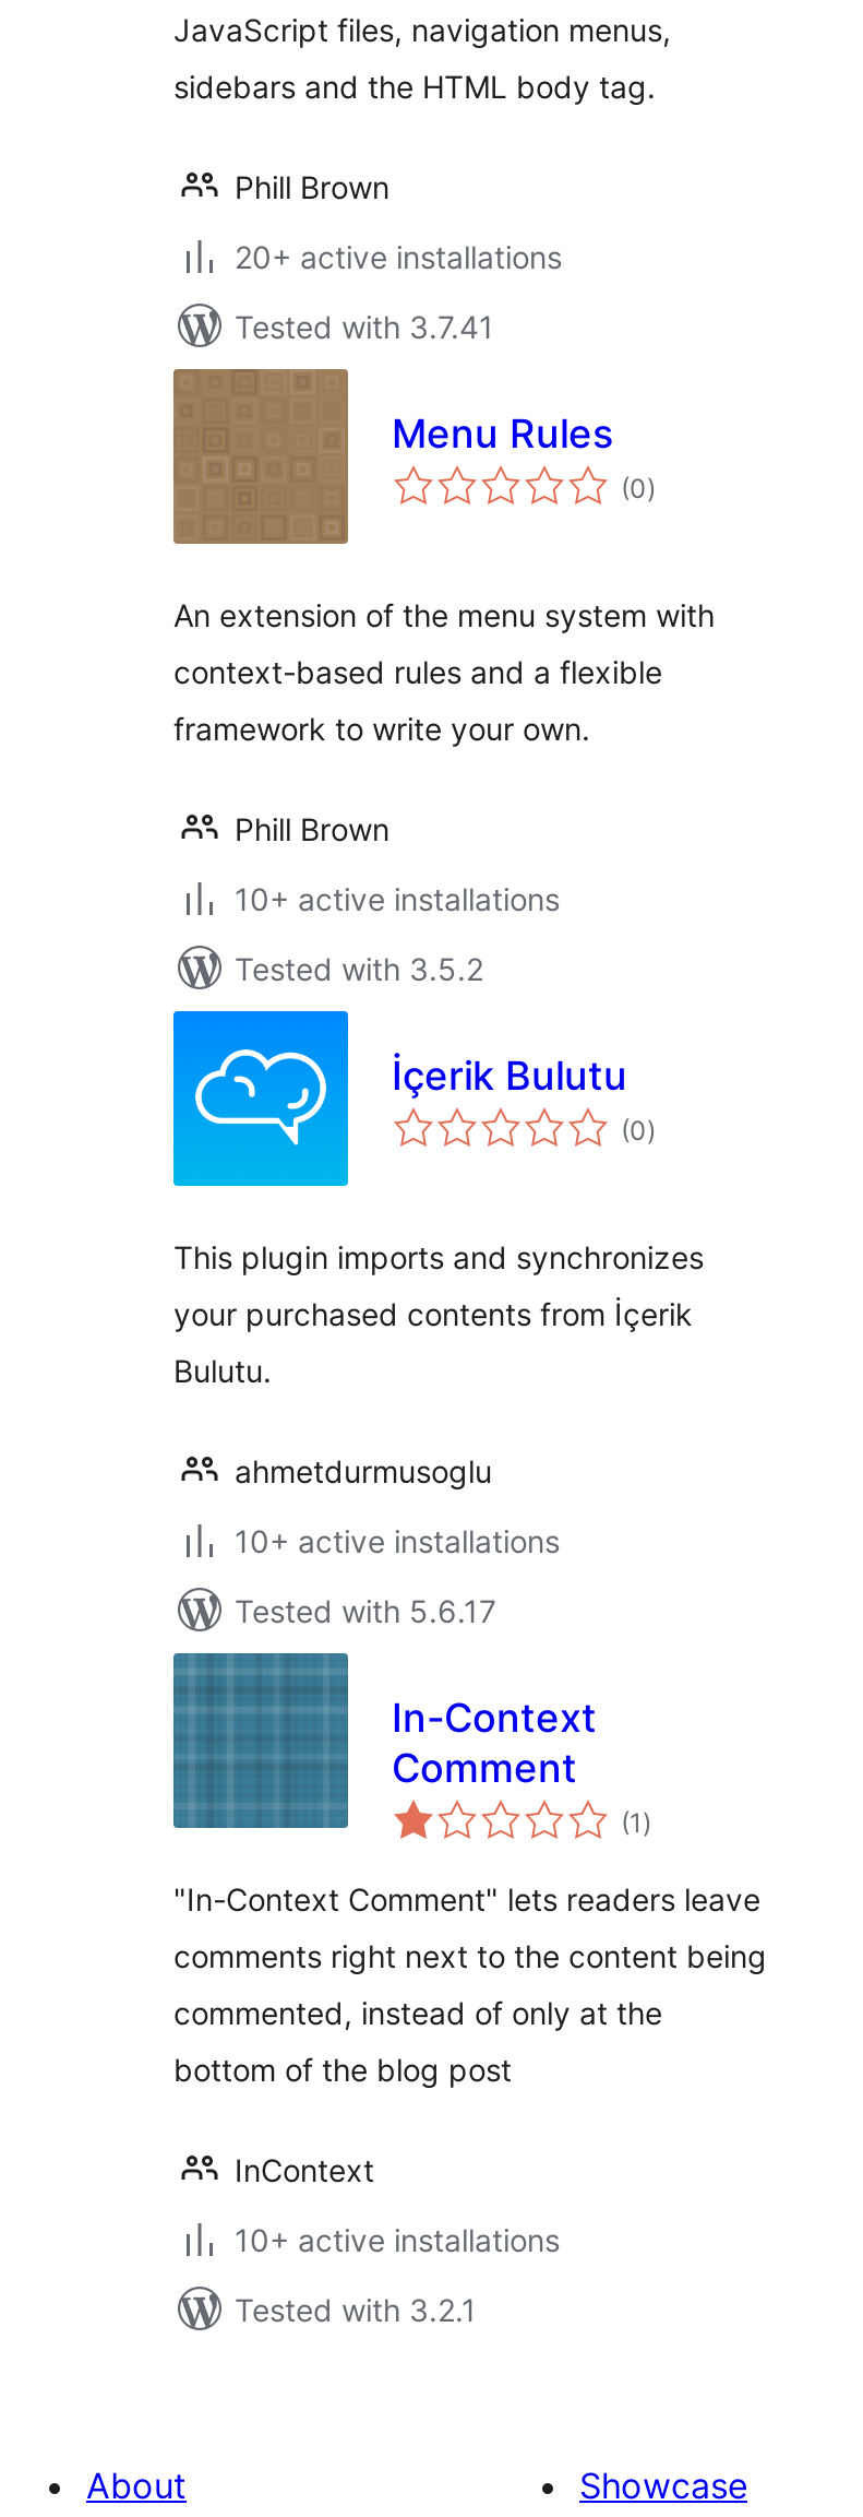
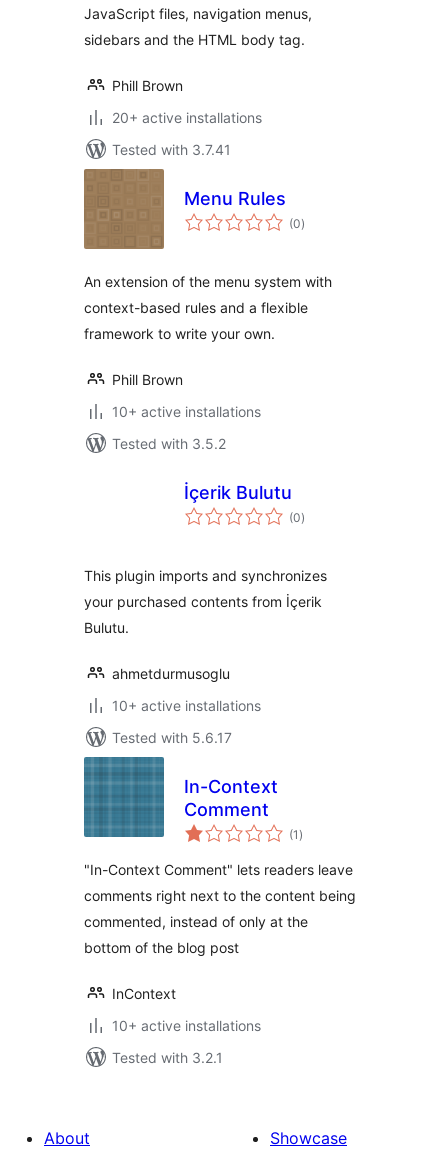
- [image]
